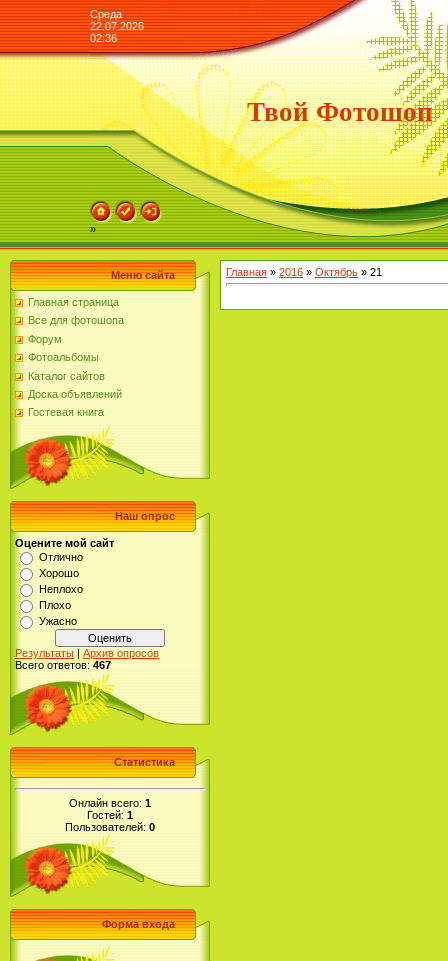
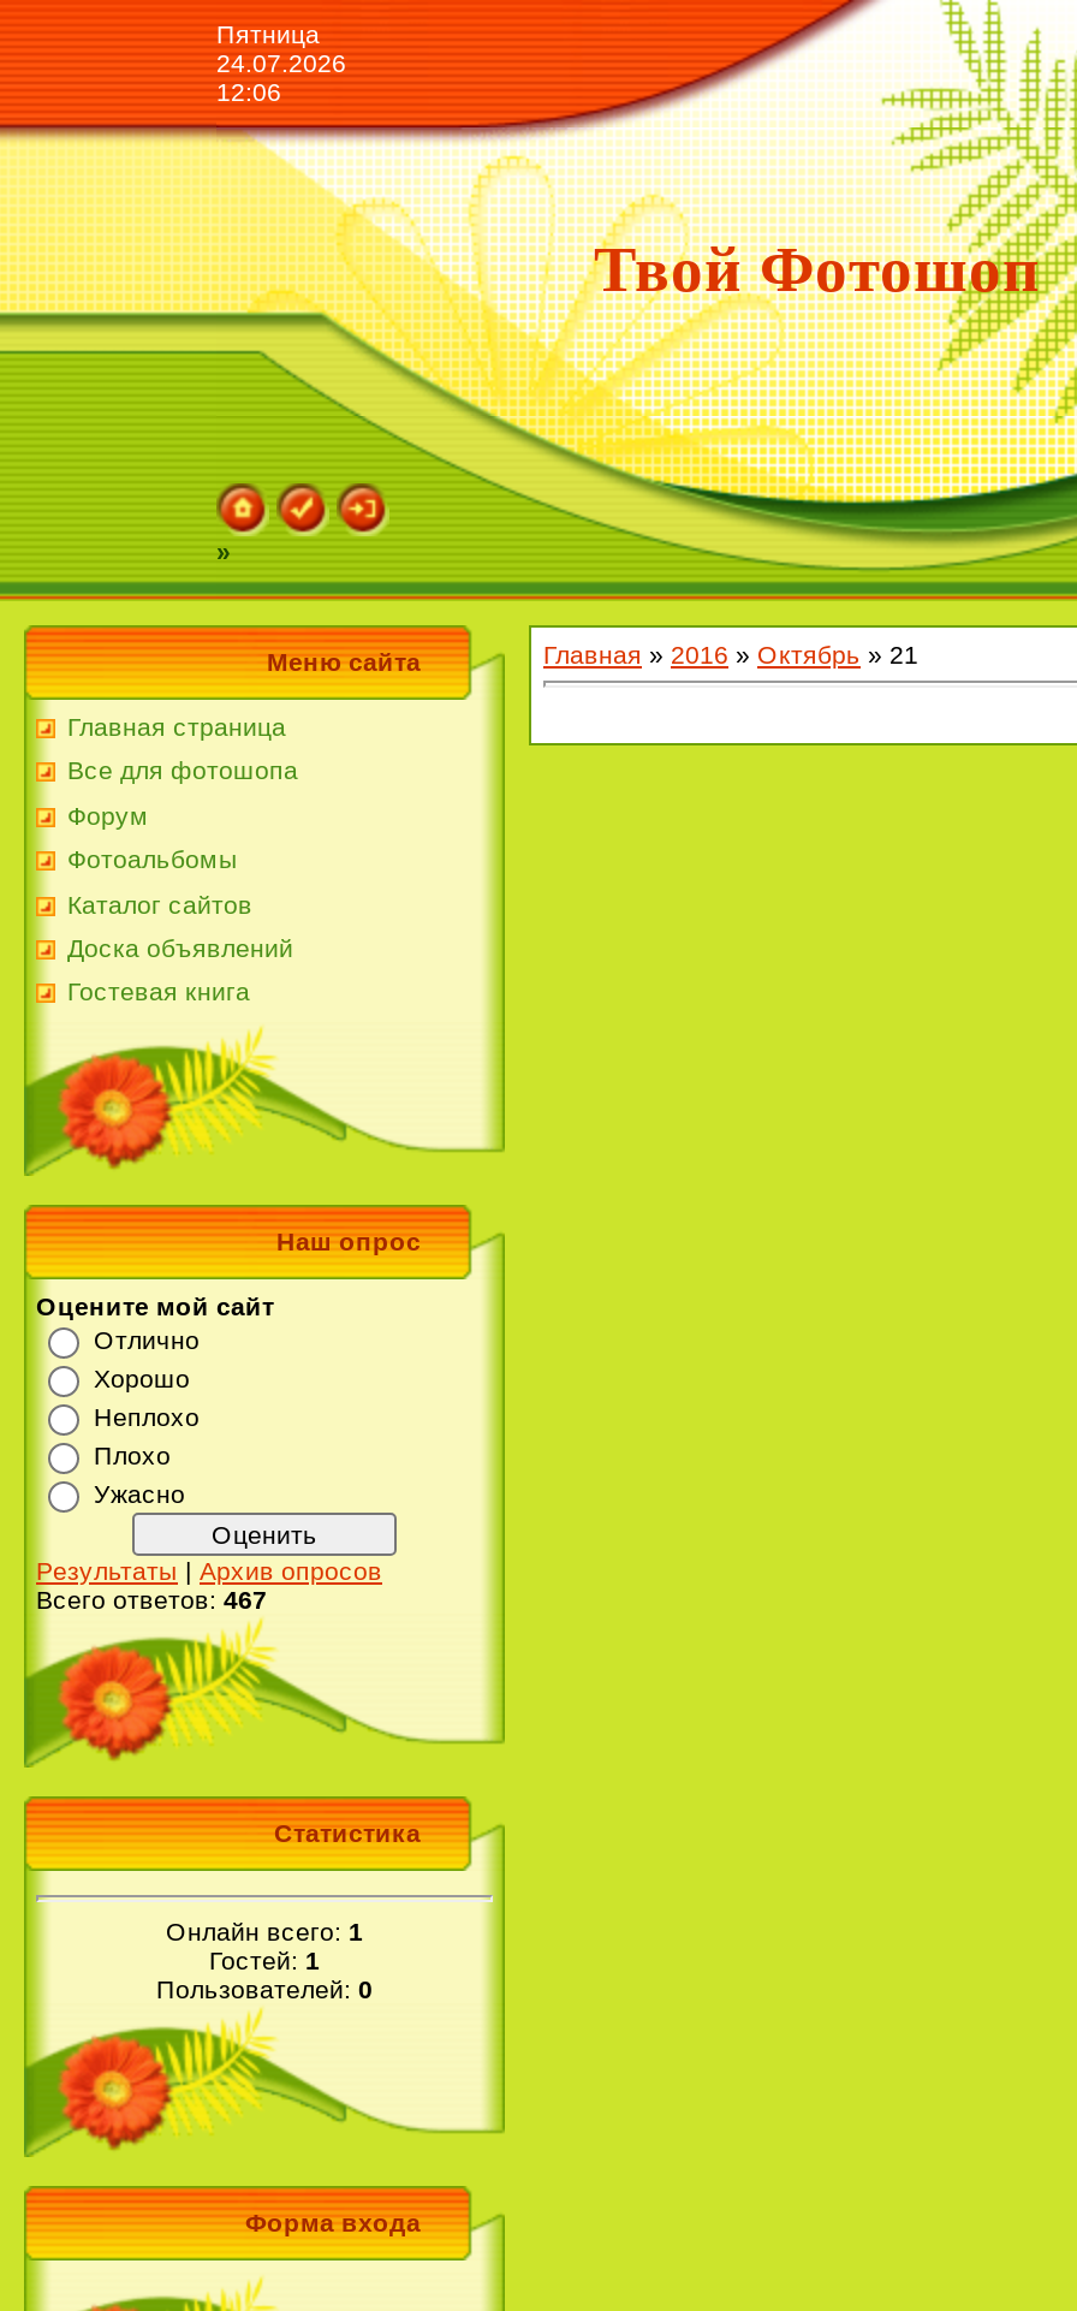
- Среда
- 22.07.2026
- 02:36
+ Пятница
+ 24.07.2026
+ 12:06
